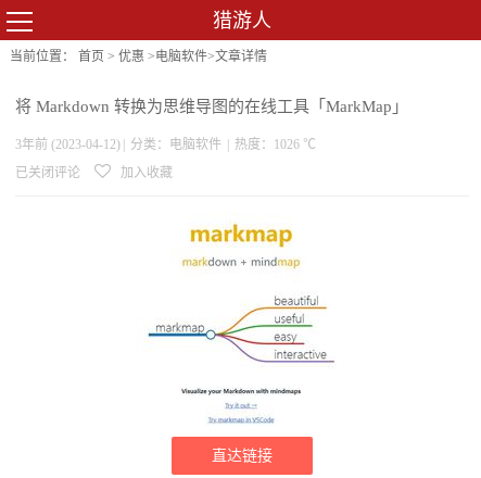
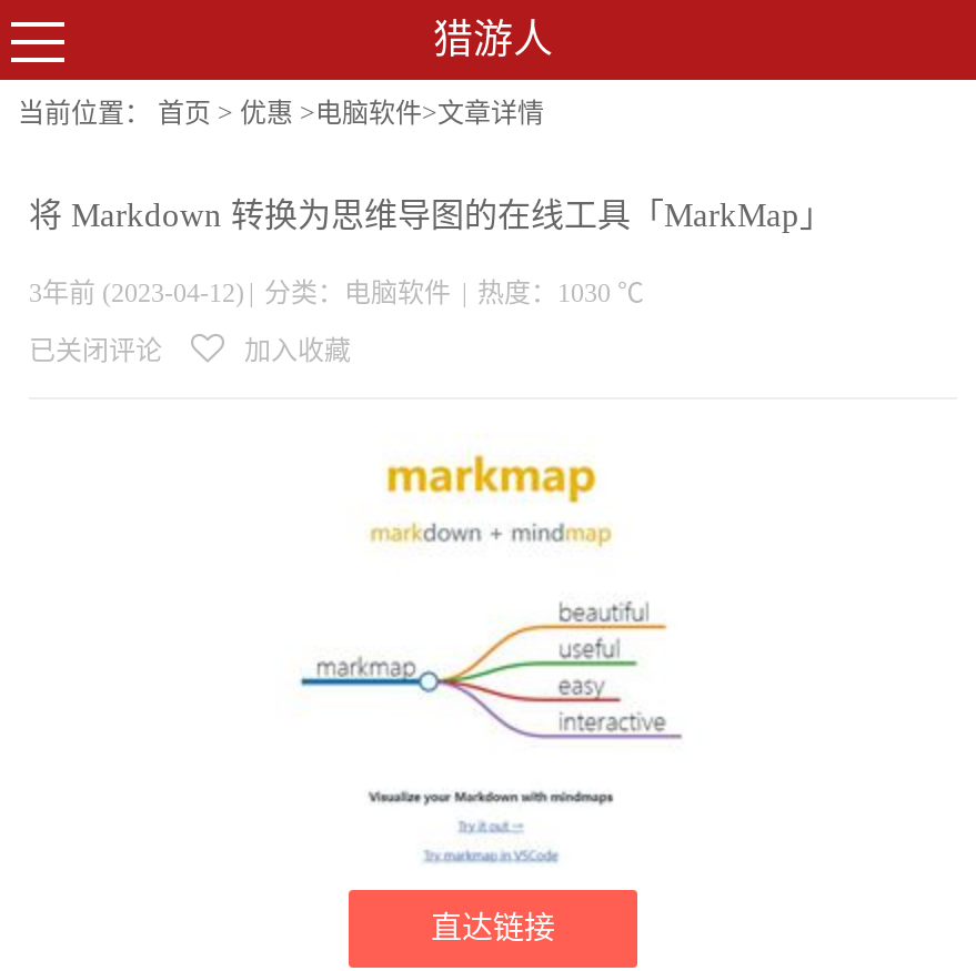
- 3年前 (2023-04-12) 分类：电脑软件 热度：1026 ℃
+ 3年前 (2023-04-12) 分类：电脑软件 热度：1030 ℃
